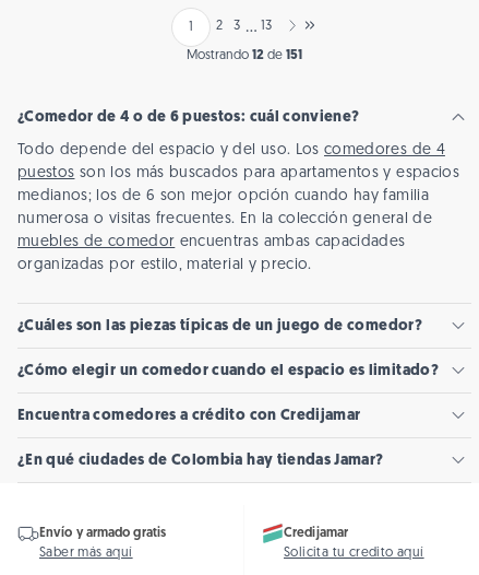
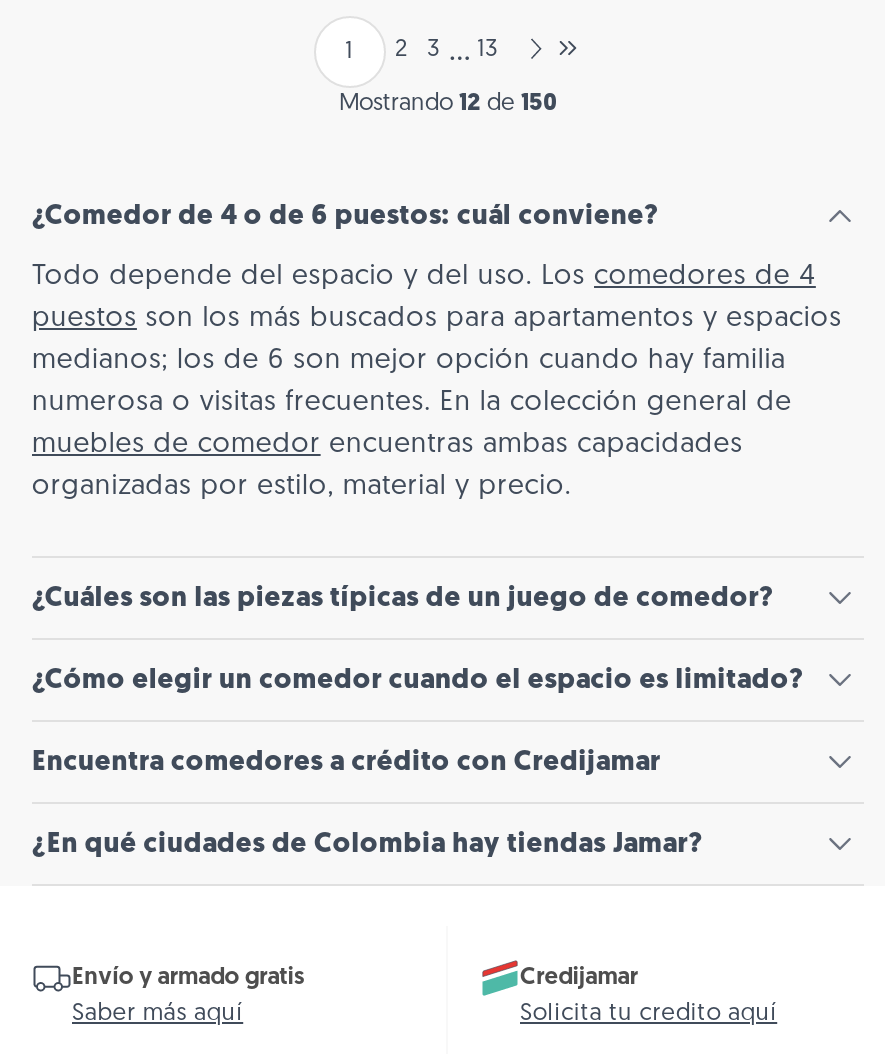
- Mostrando 12 de 151
+ Mostrando 12 de 150
